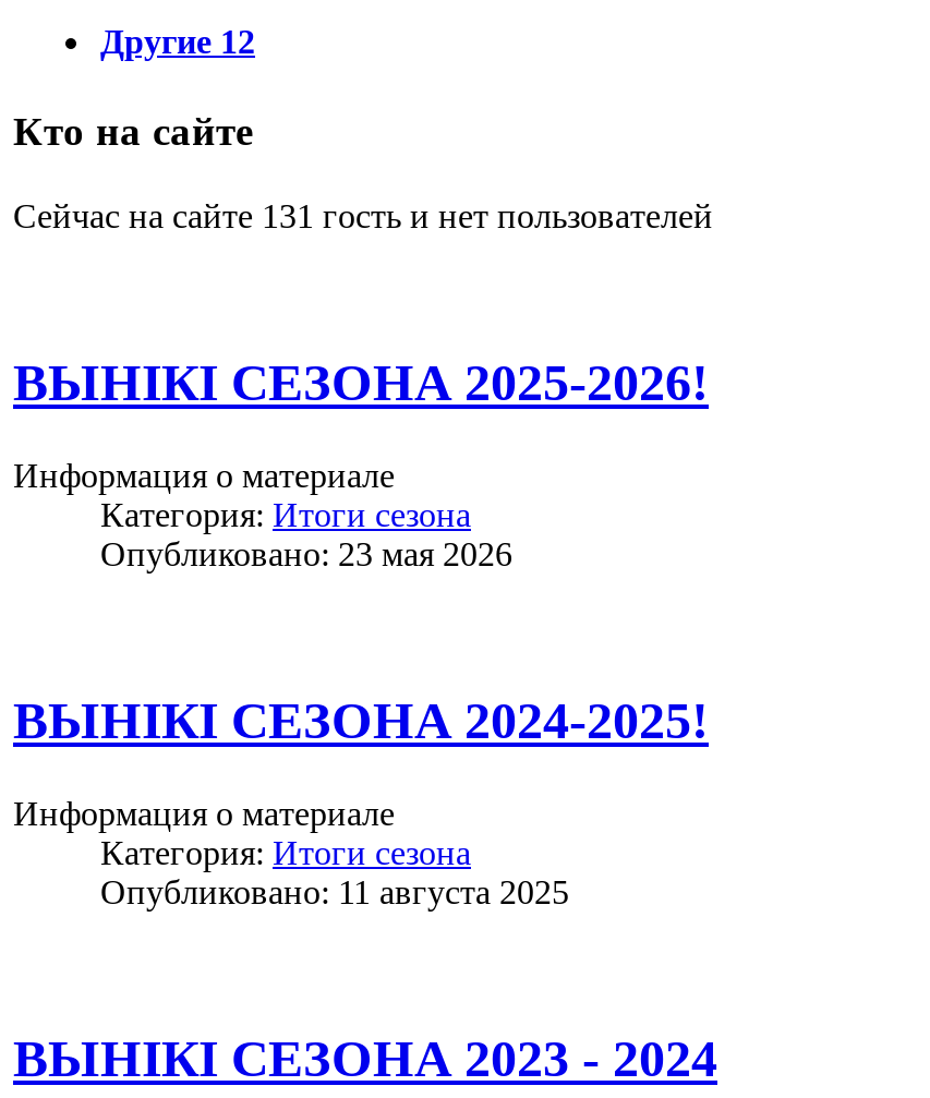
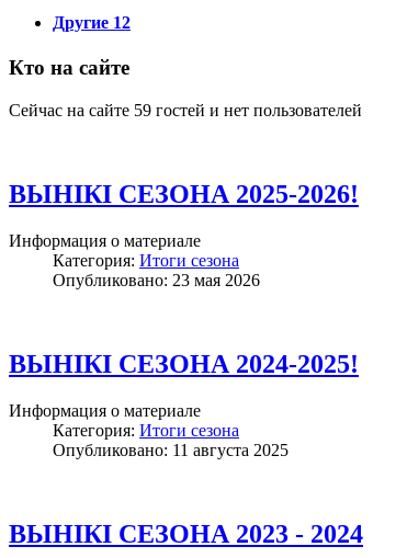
- Сейчас на сайте 131 гость и нет пользователей
+ Сейчас на сайте 59 гостей и нет пользователей
